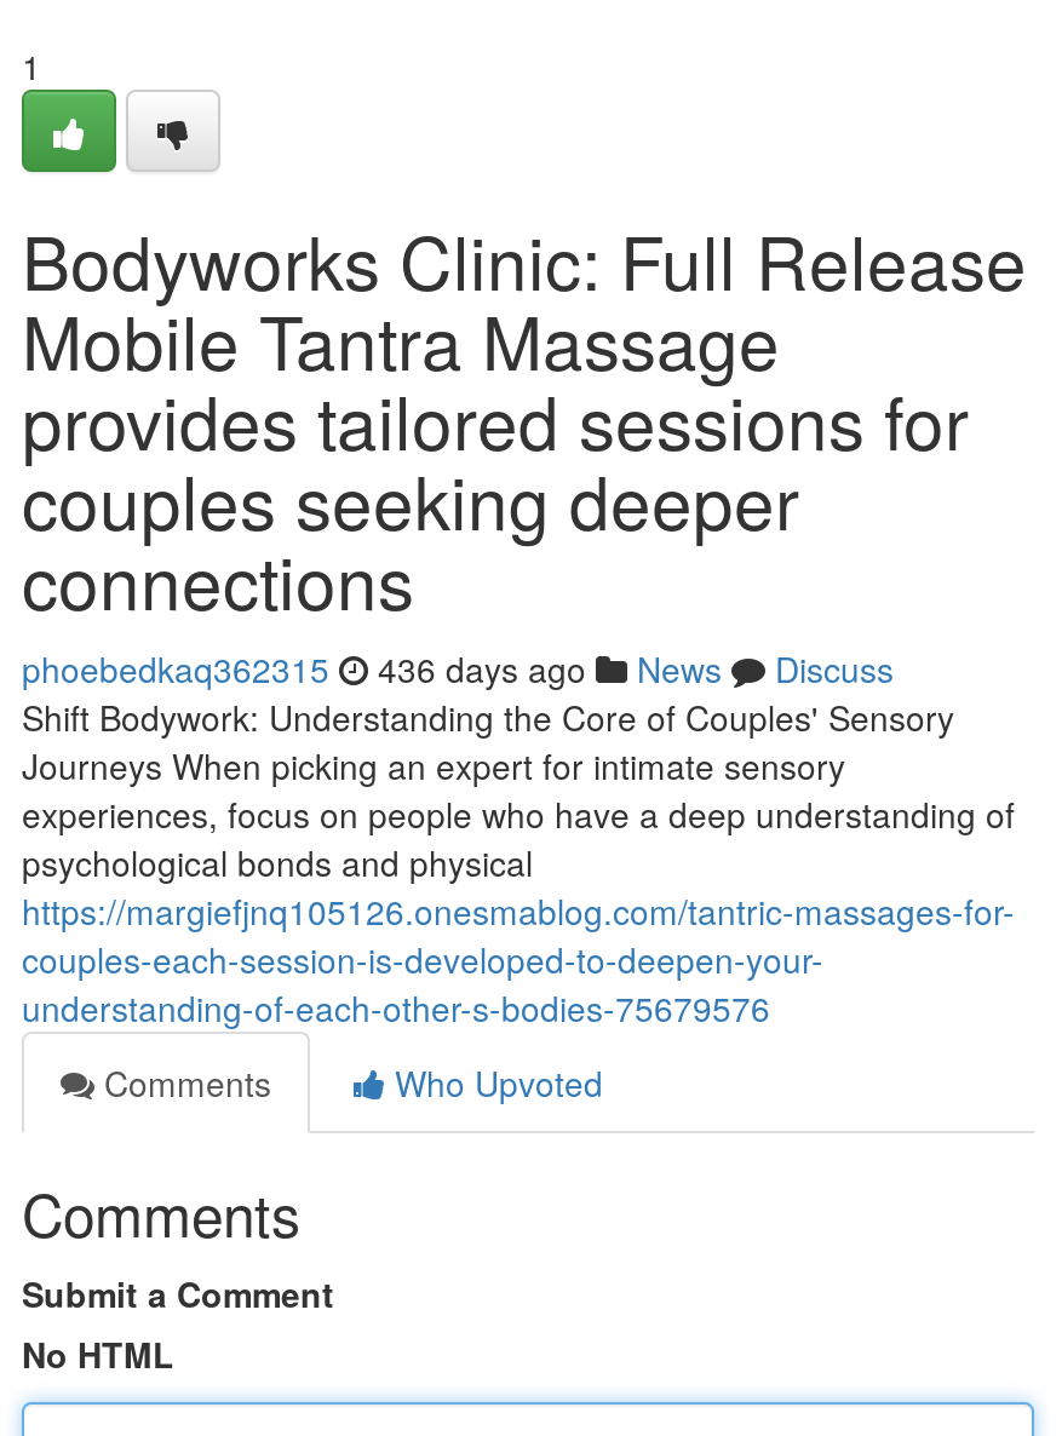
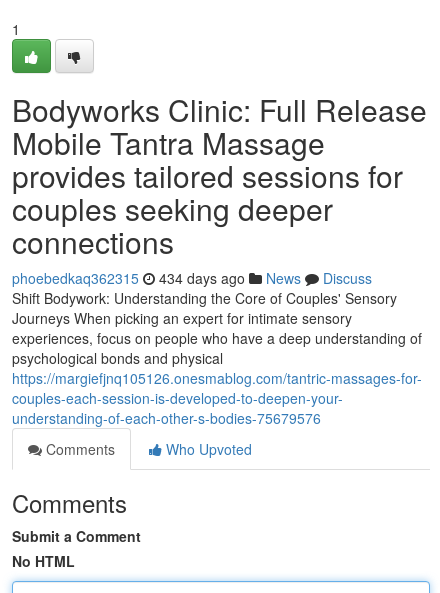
- phoebedkaq362315 436 days ago News Discuss
+ phoebedkaq362315 434 days ago News Discuss
